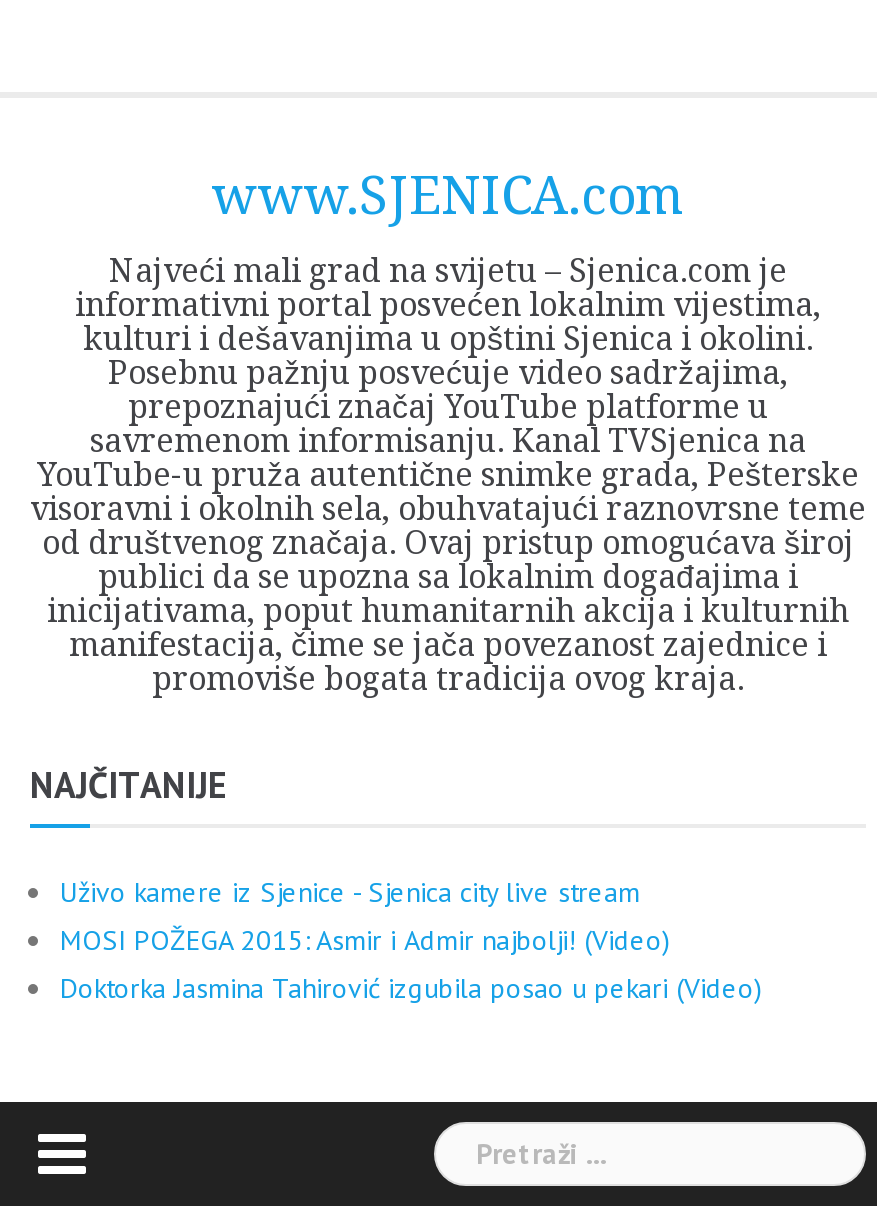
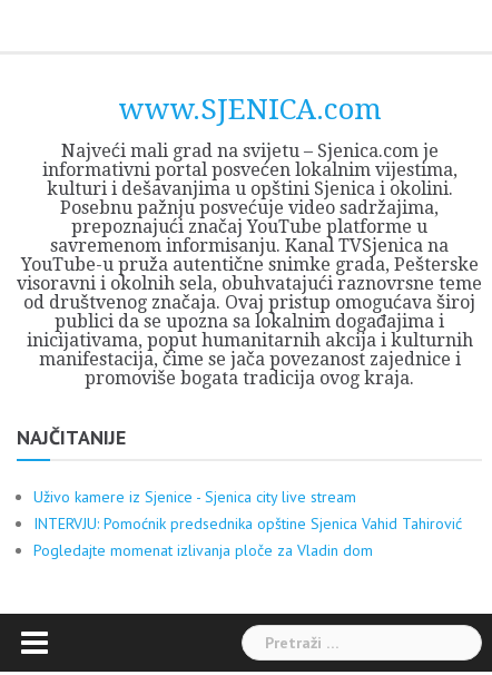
- MOSI POŽEGA 2015: Asmir i Admir najbolji! (Video)
- Doktorka Jasmina Tahirović izgubila posao u pekari (Video)
+ INTERVJU: Pomoćnik predsednika opštine Sjenica Vahid Tahirović
+ Pogledajte momenat izlivanja ploče za Vladin dom
